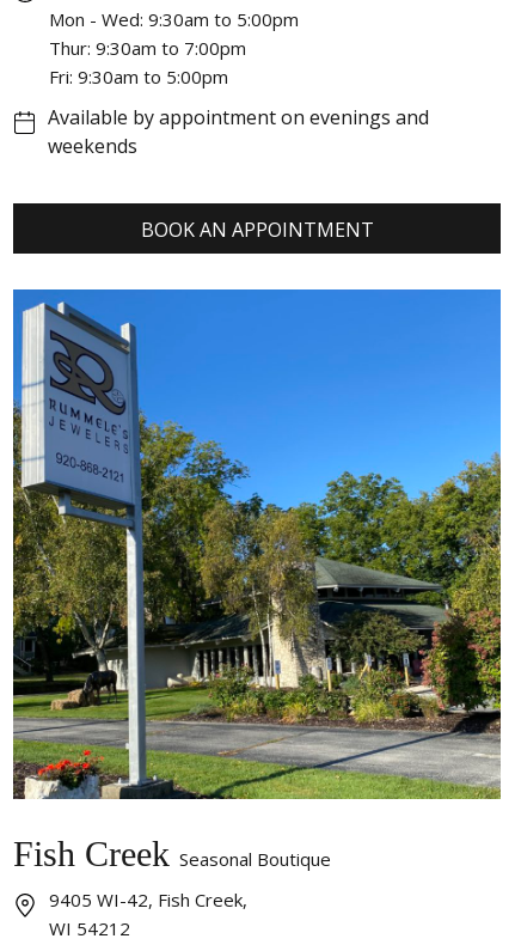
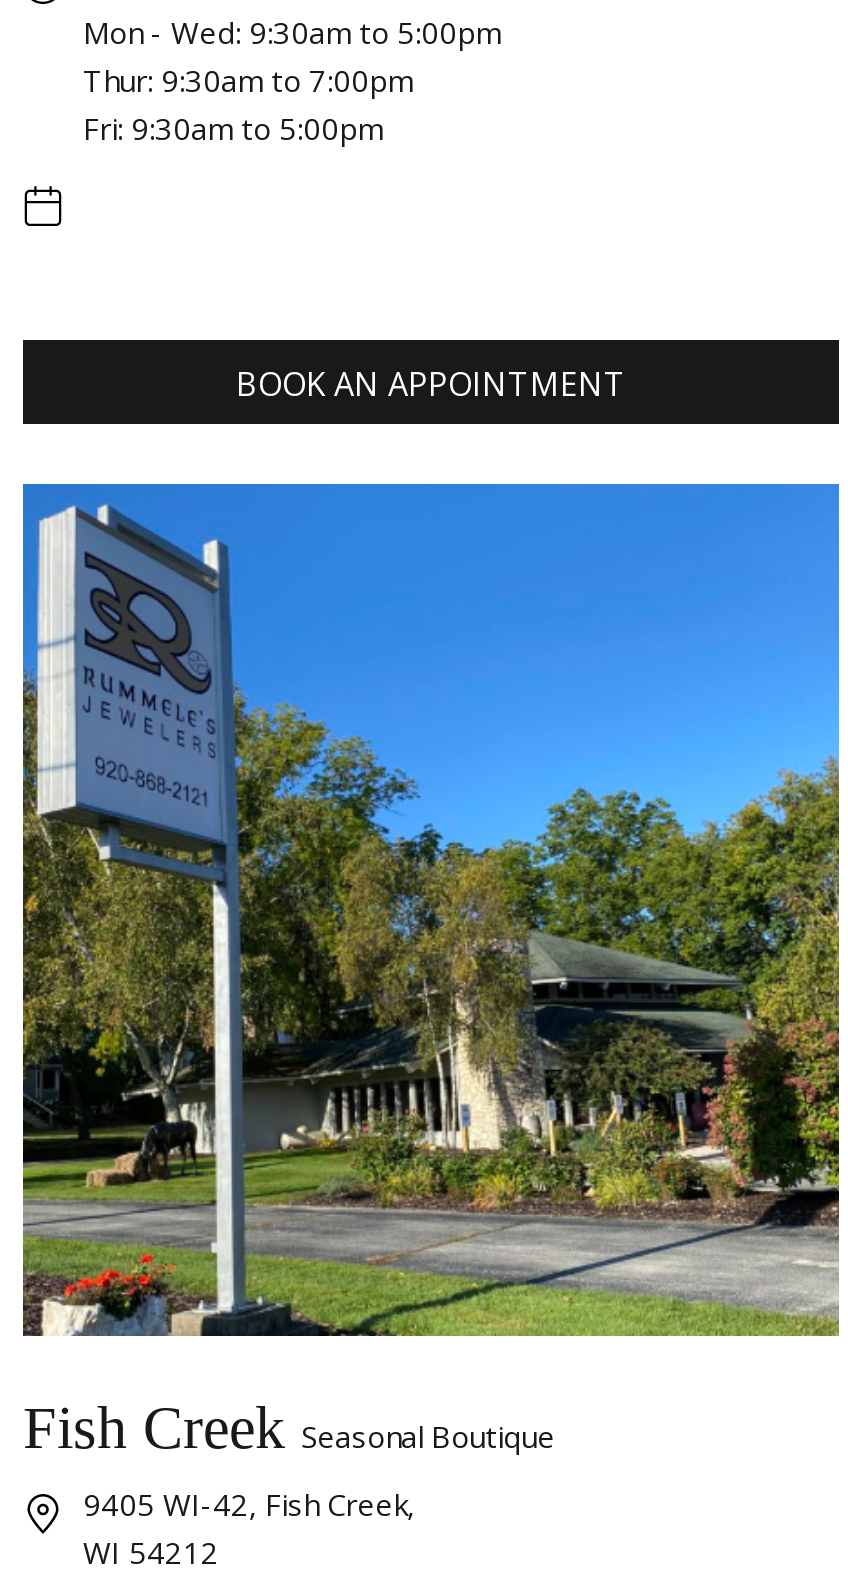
- Available by appointment on evenings and
- weekends
